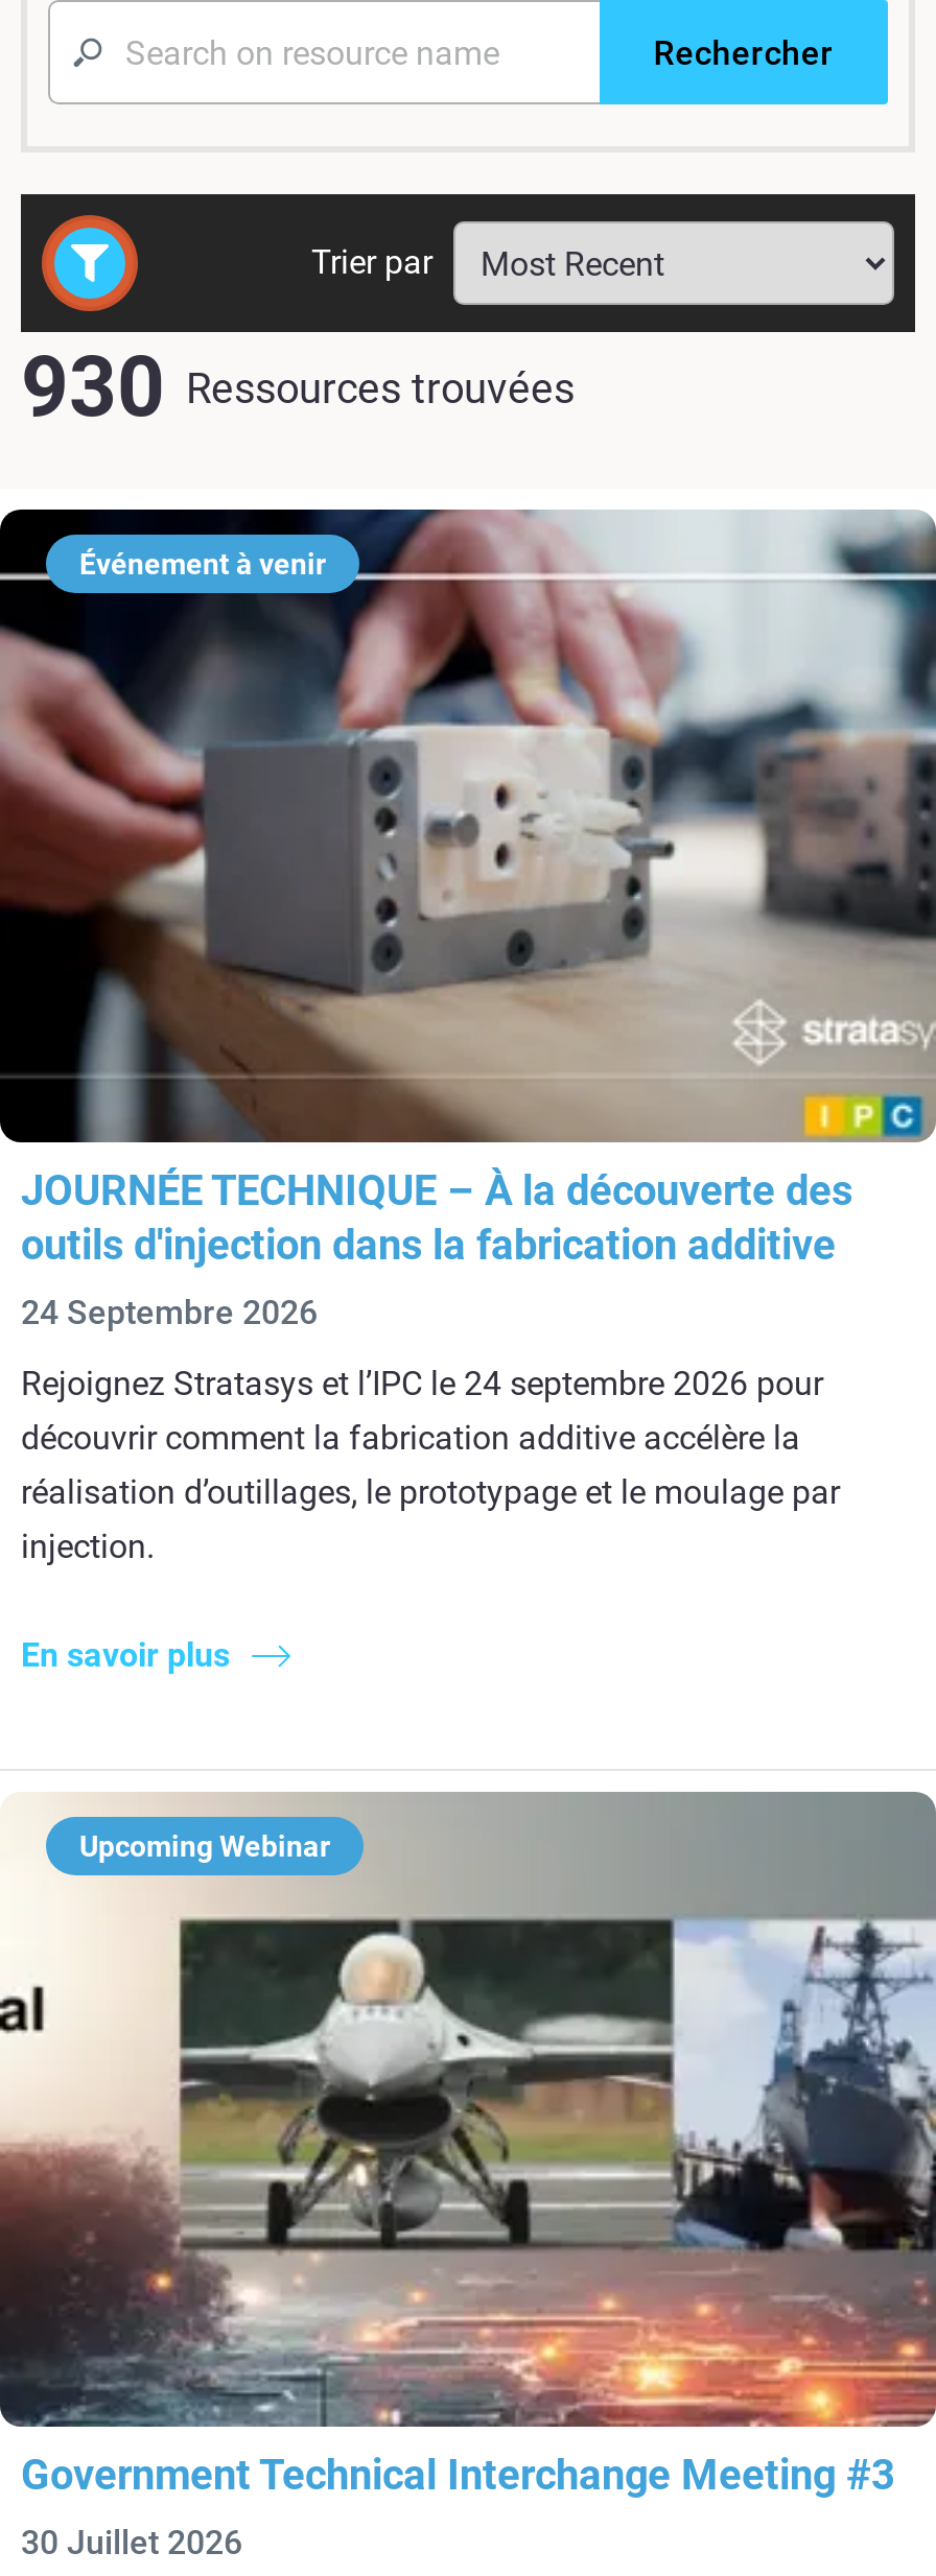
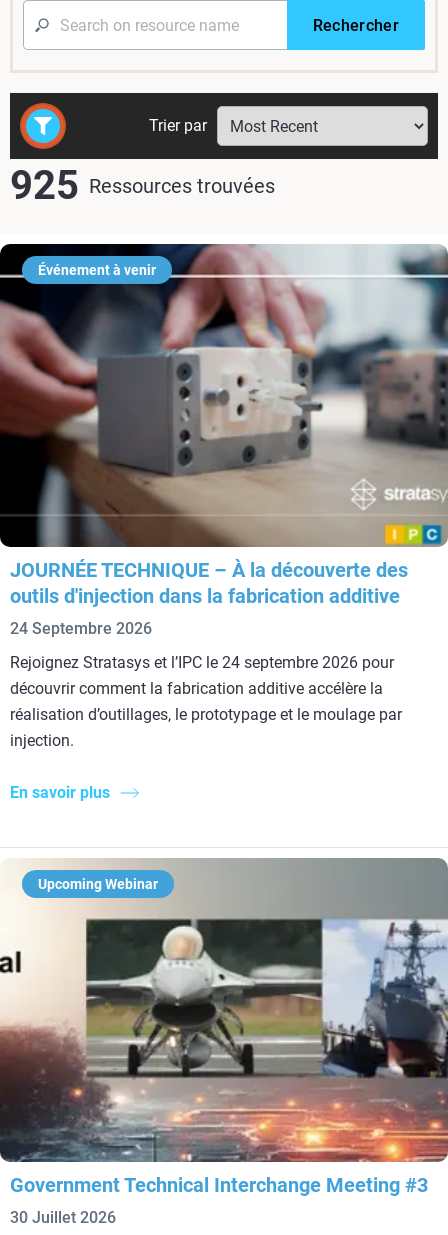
- 930 Ressources trouvées
+ 925 Ressources trouvées
